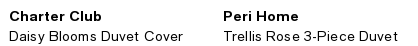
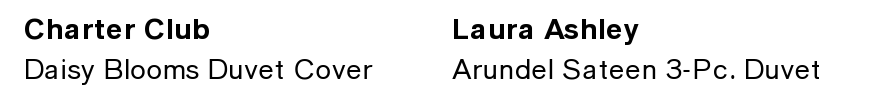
- Peri Home
- Trellis Rose 3-Piece Duvet
+ Laura Ashley
+ Arundel Sateen 3-Pc. Duvet
